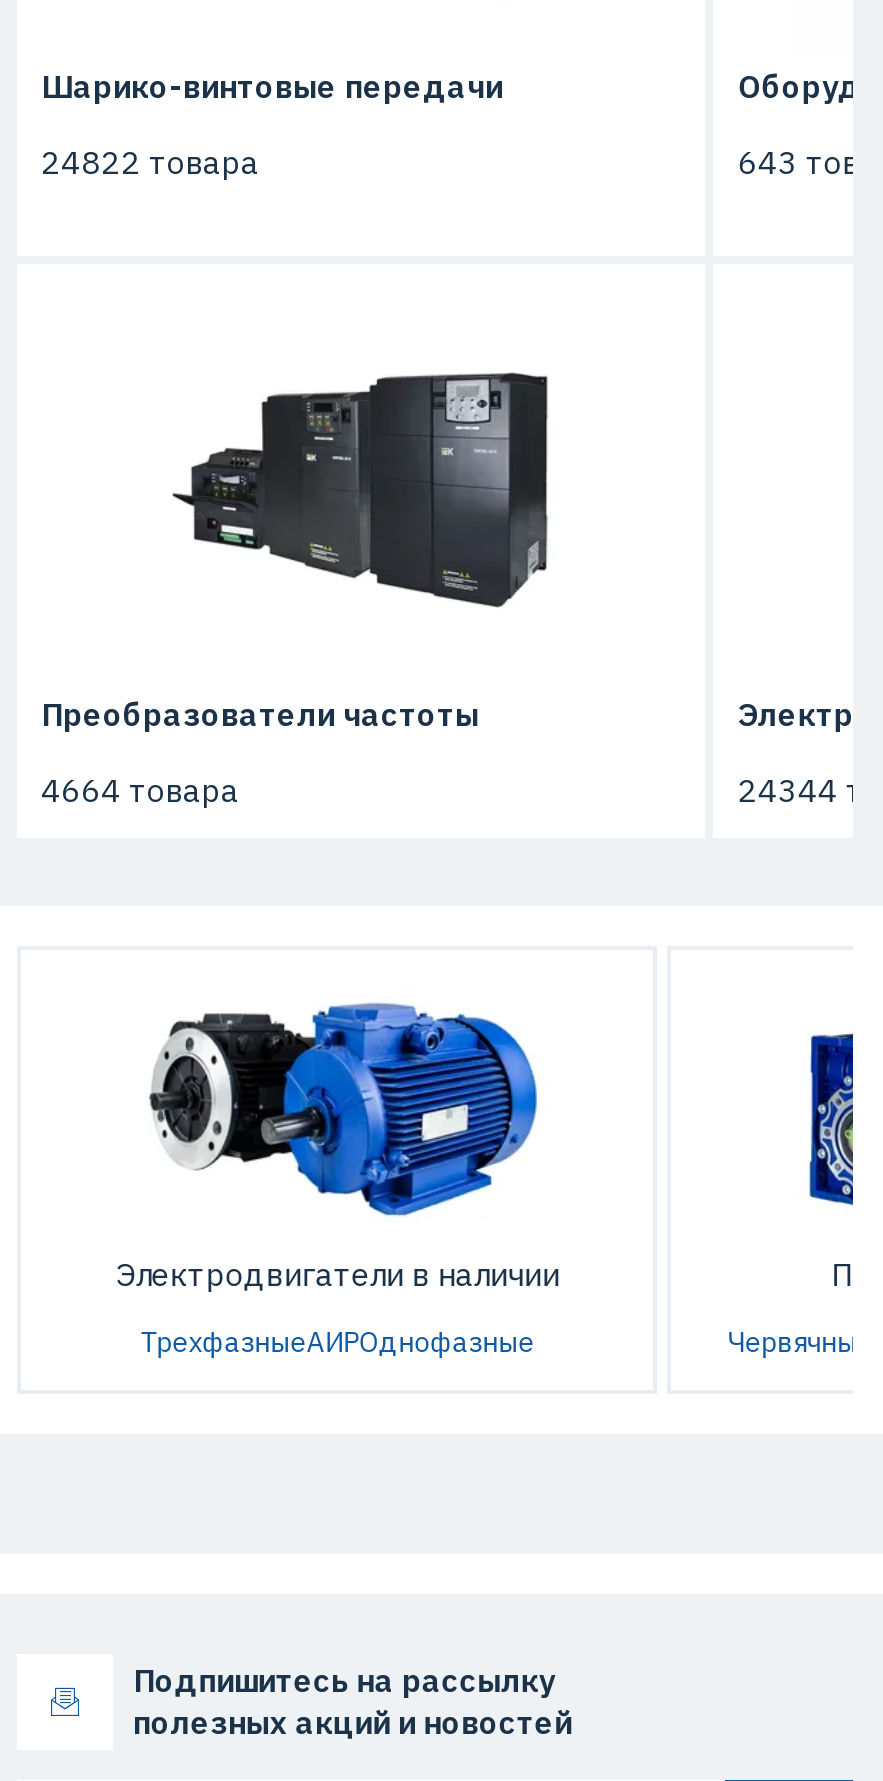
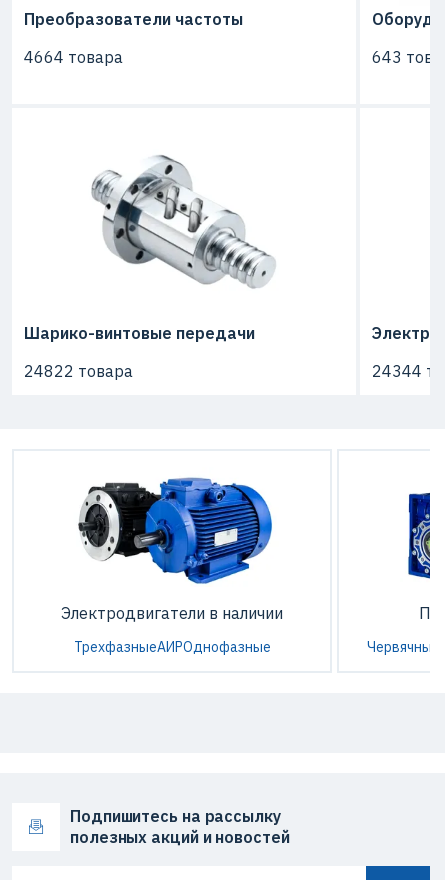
moved down: Шарико-винтовые передачи | 24822 товара

- [image]
+ [image]

moved up: Преобразователи частоты | 4664 товара
